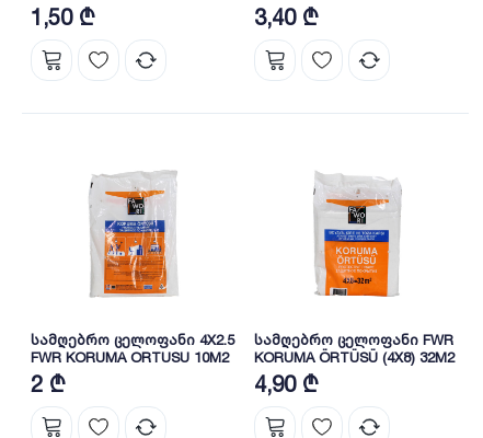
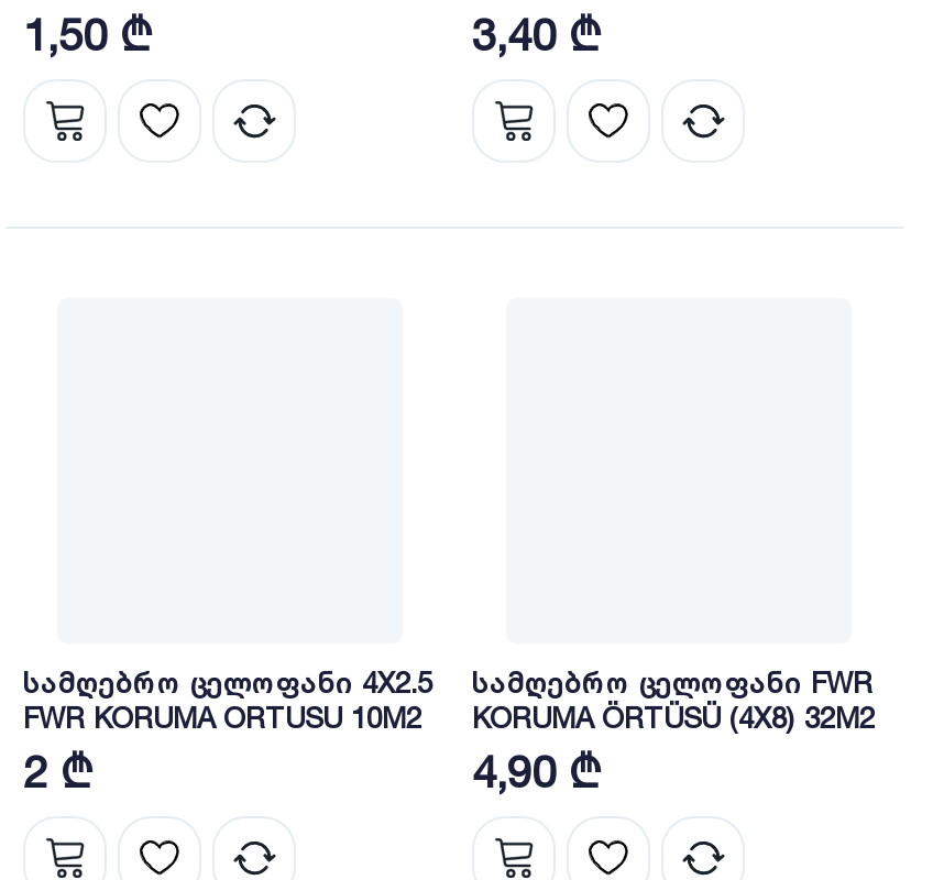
- [image]

- [image]
